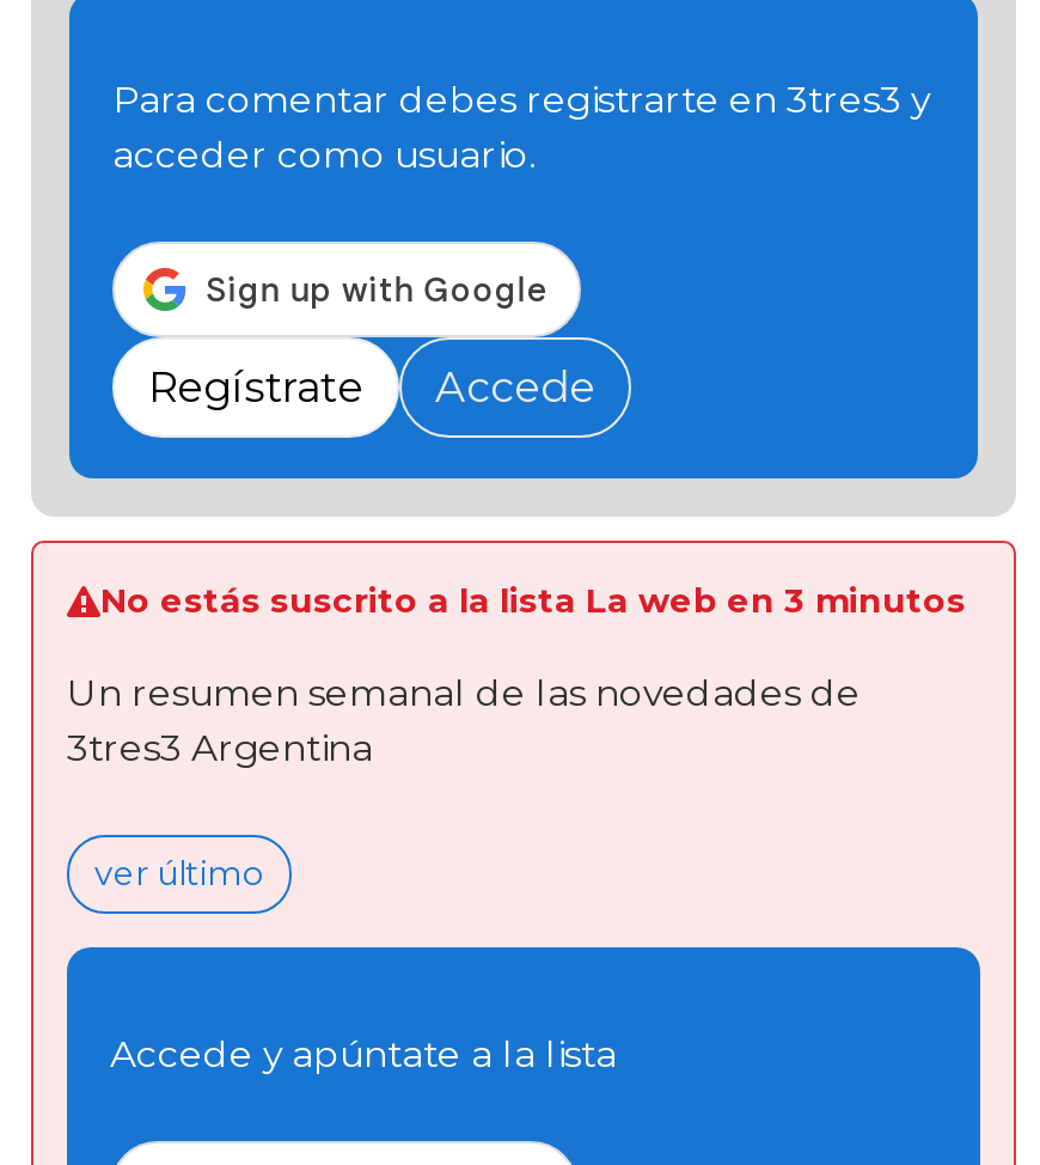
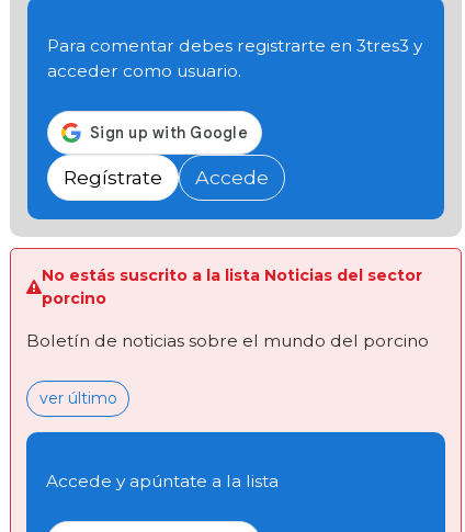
- No estás suscrito a la lista La web en 3 minutos
+ No estás suscrito a la lista Noticias del sector
+ porcino

- Un resumen semanal de las novedades de
- 3tres3 Argentina
+ Boletín de noticias sobre el mundo del porcino
